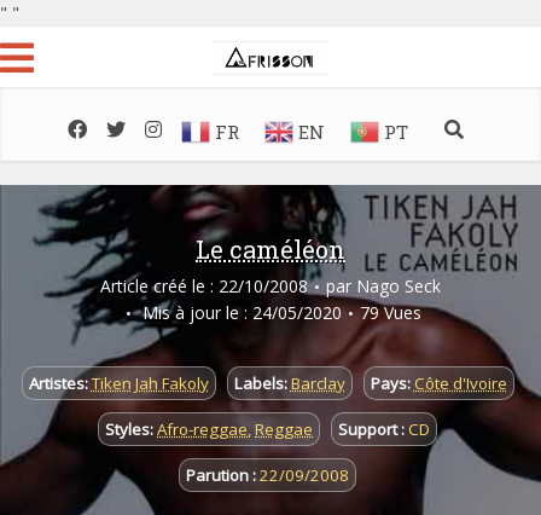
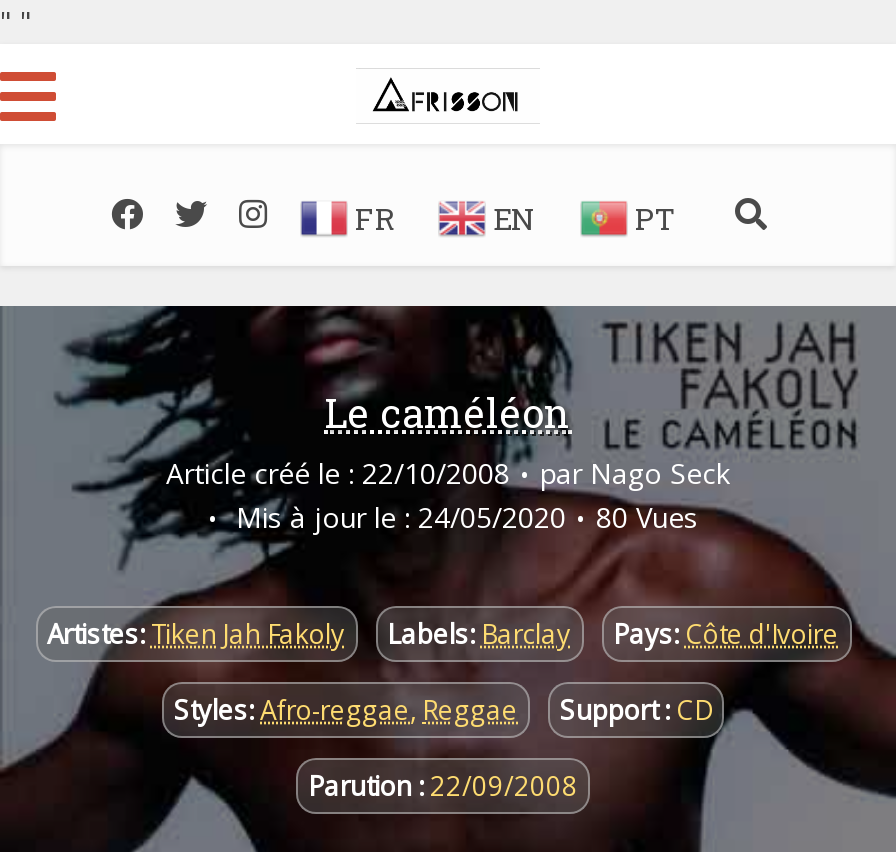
- Mis à jour le : 24/05/2020 79 Vues
+ Mis à jour le : 24/05/2020 80 Vues
